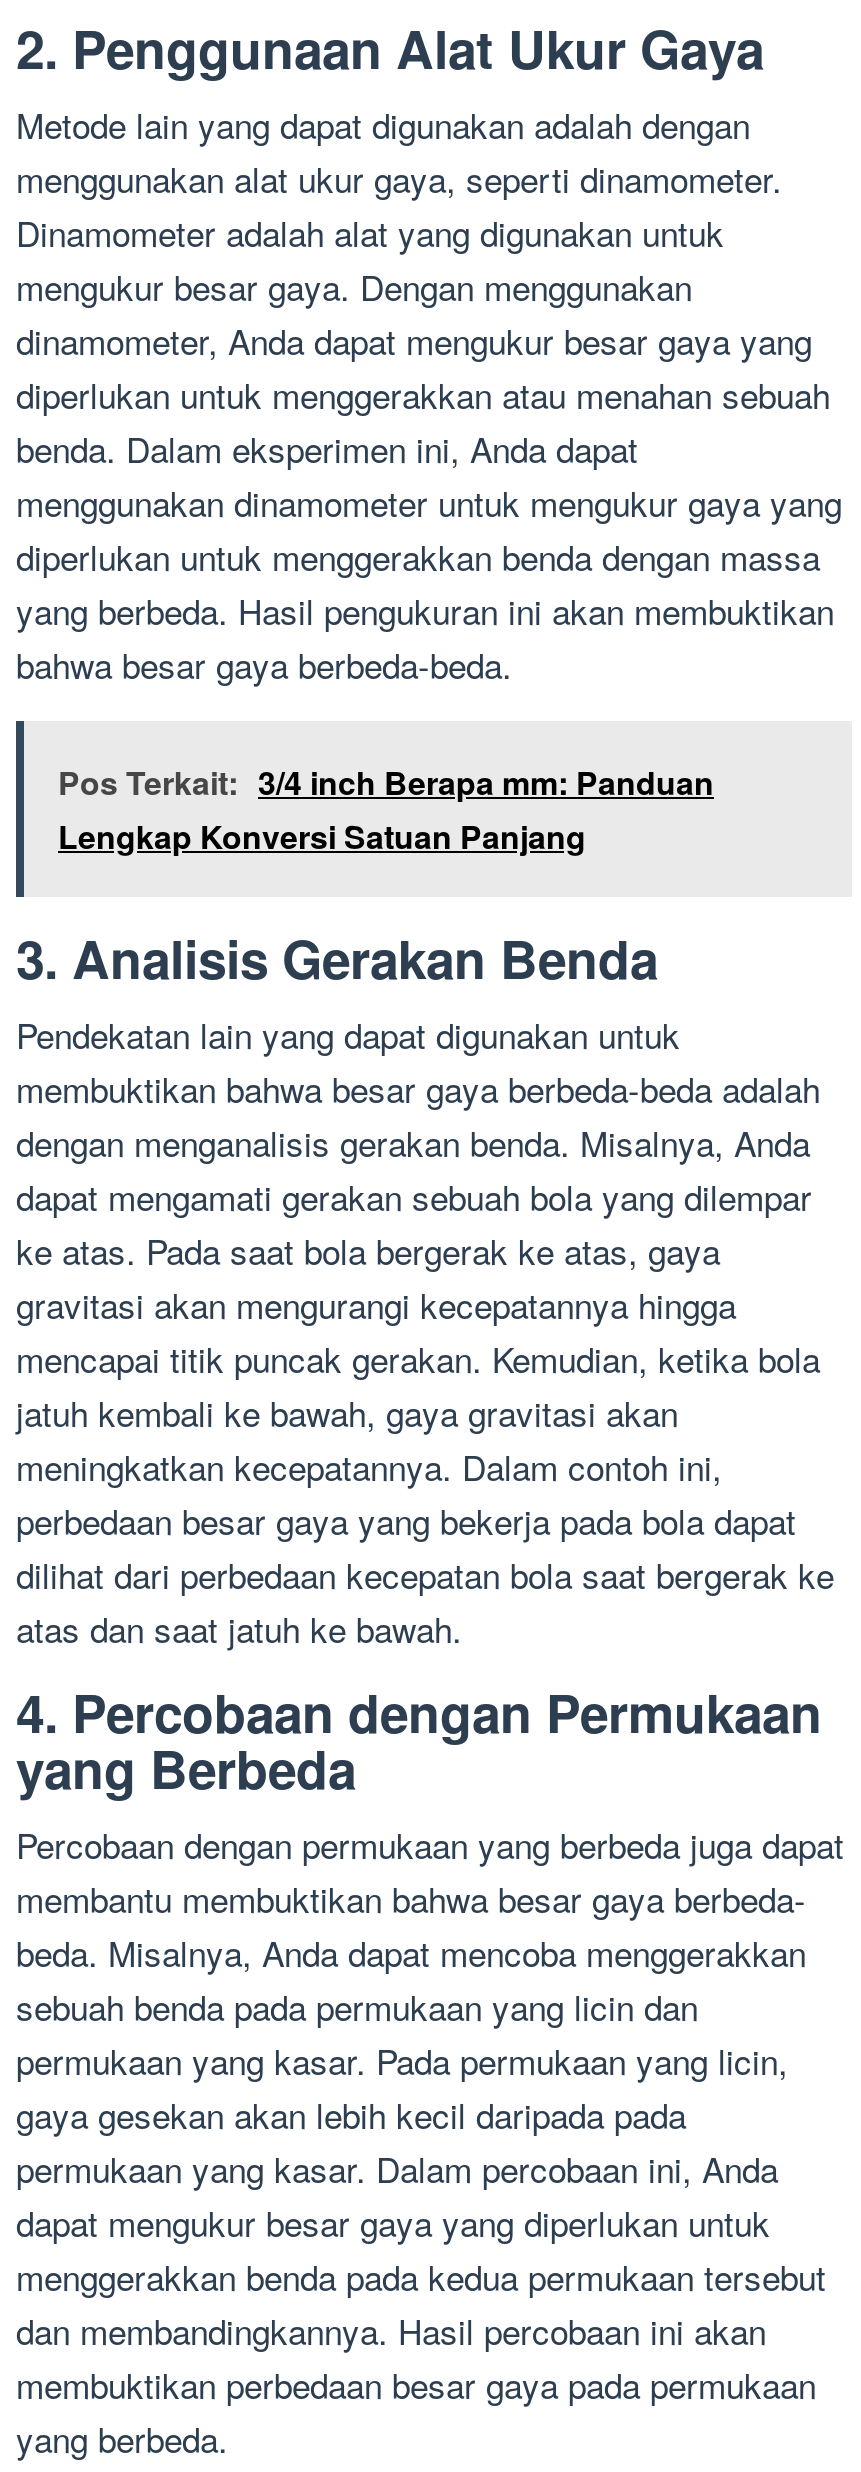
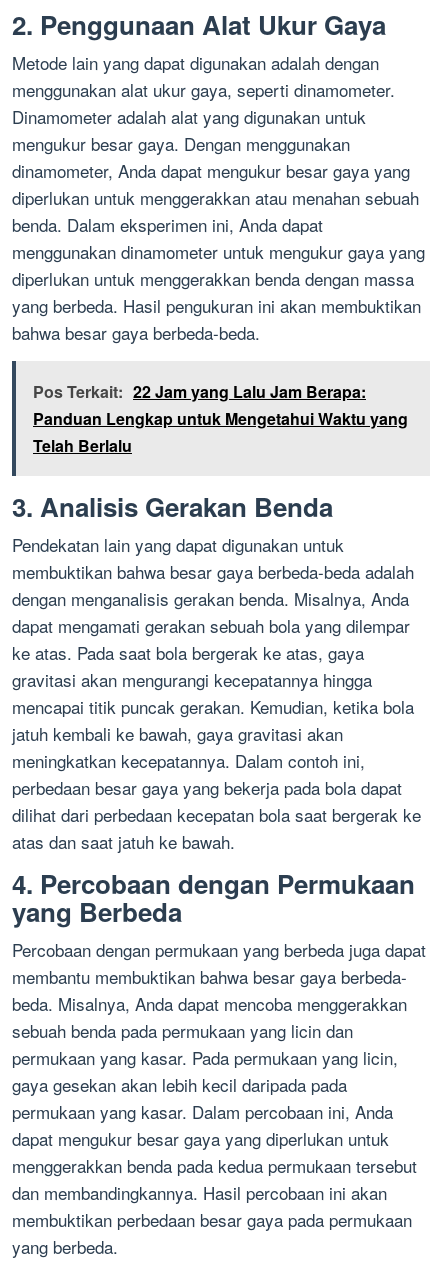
- Pos Terkait: 3/4 inch Berapa mm: Panduan
- Lengkap Konversi Satuan Panjang
+ Pos Terkait: 22 Jam yang Lalu Jam Berapa:
+ Panduan Lengkap untuk Mengetahui Waktu yang
+ Telah Berlalu
